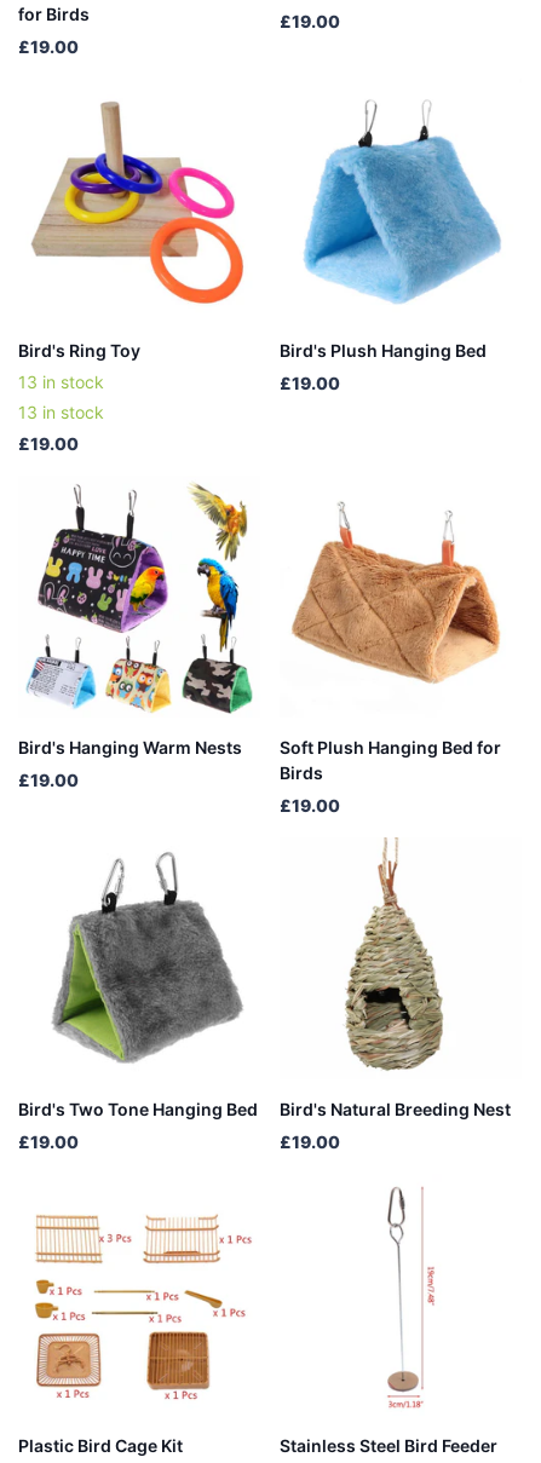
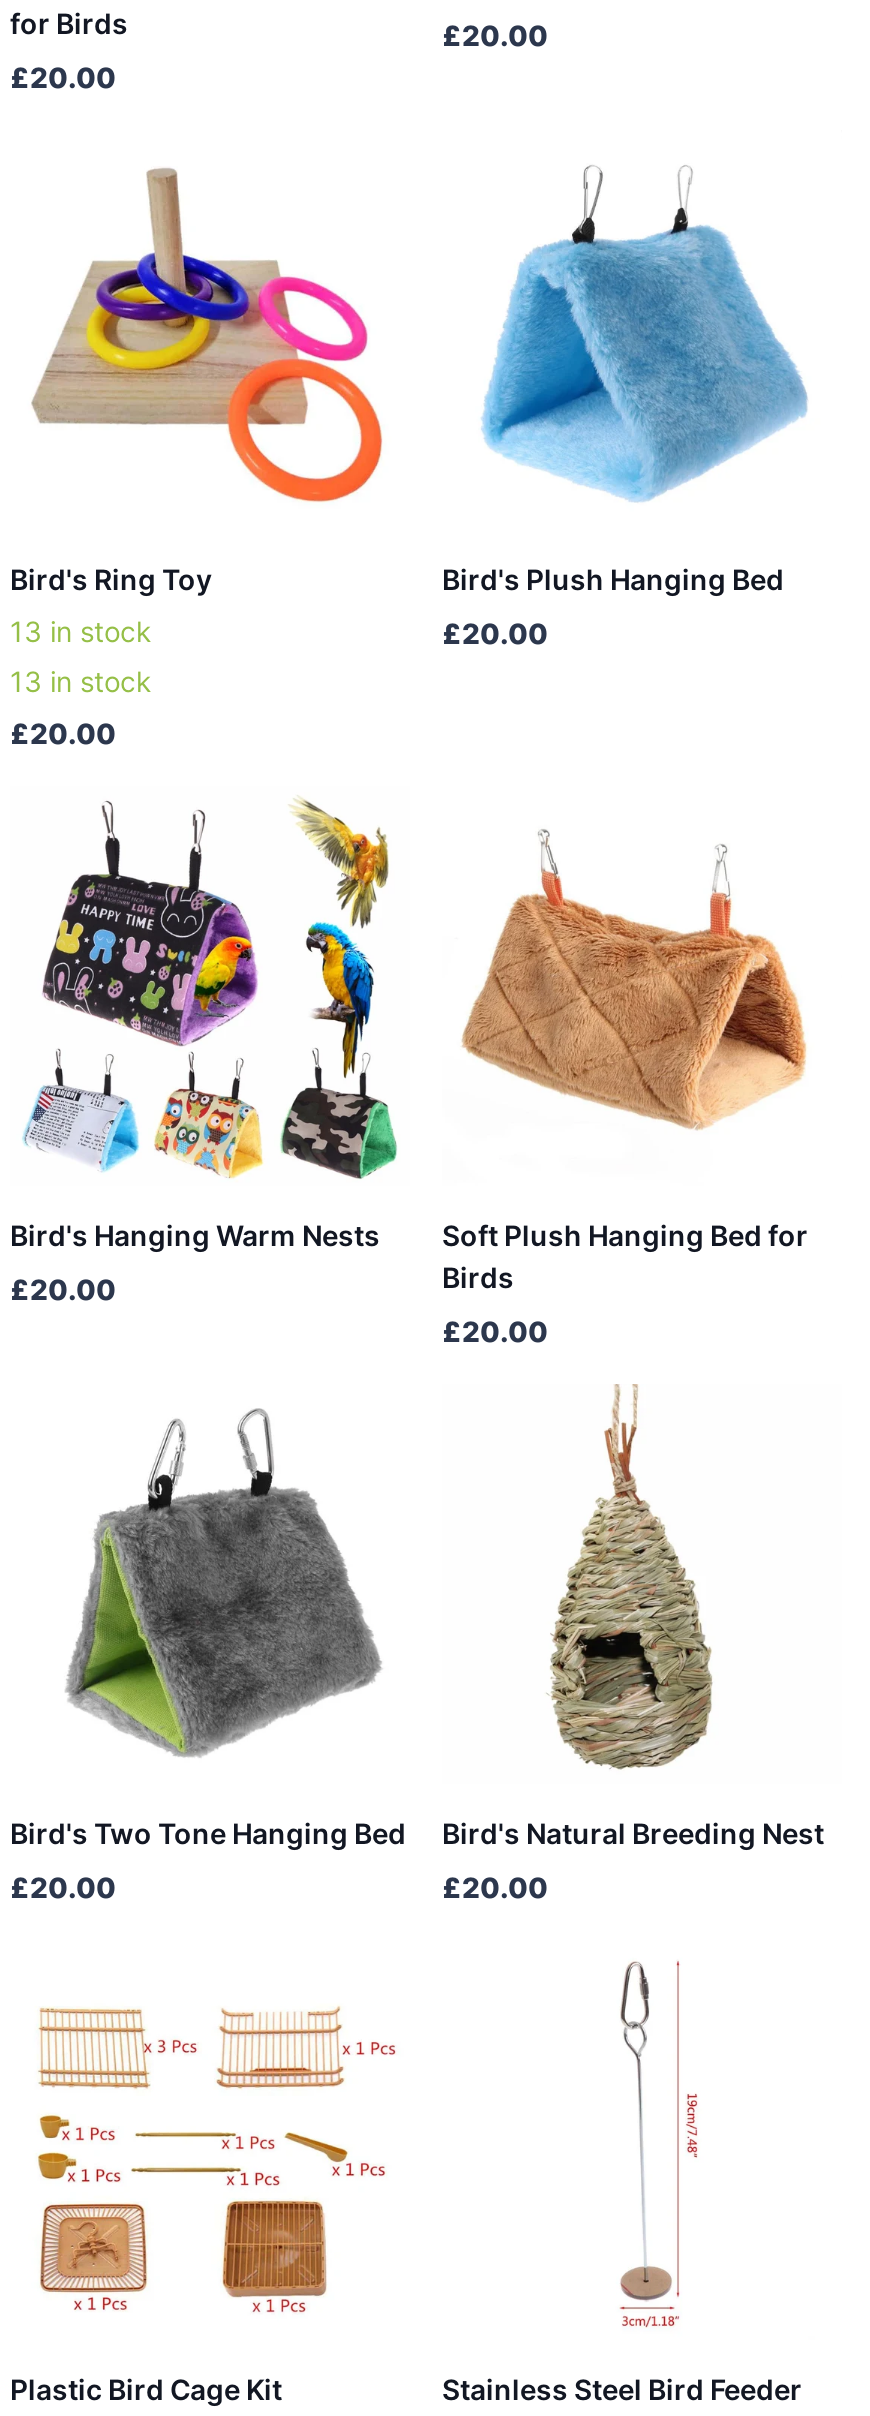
- £19.00
+ £20.00

- £19.00
+ £20.00

- £19.00
+ £20.00

- £19.00
+ £20.00

- £19.00
+ £20.00

- £19.00
+ £20.00

- £19.00
+ £20.00

- £19.00
+ £20.00
